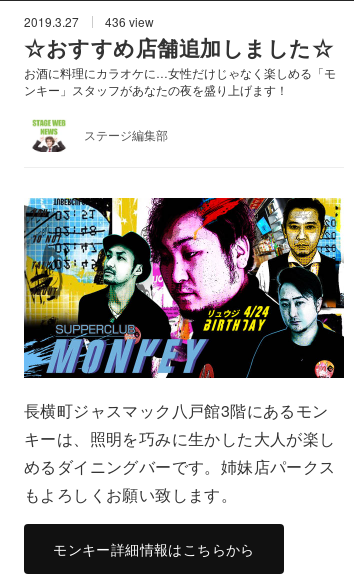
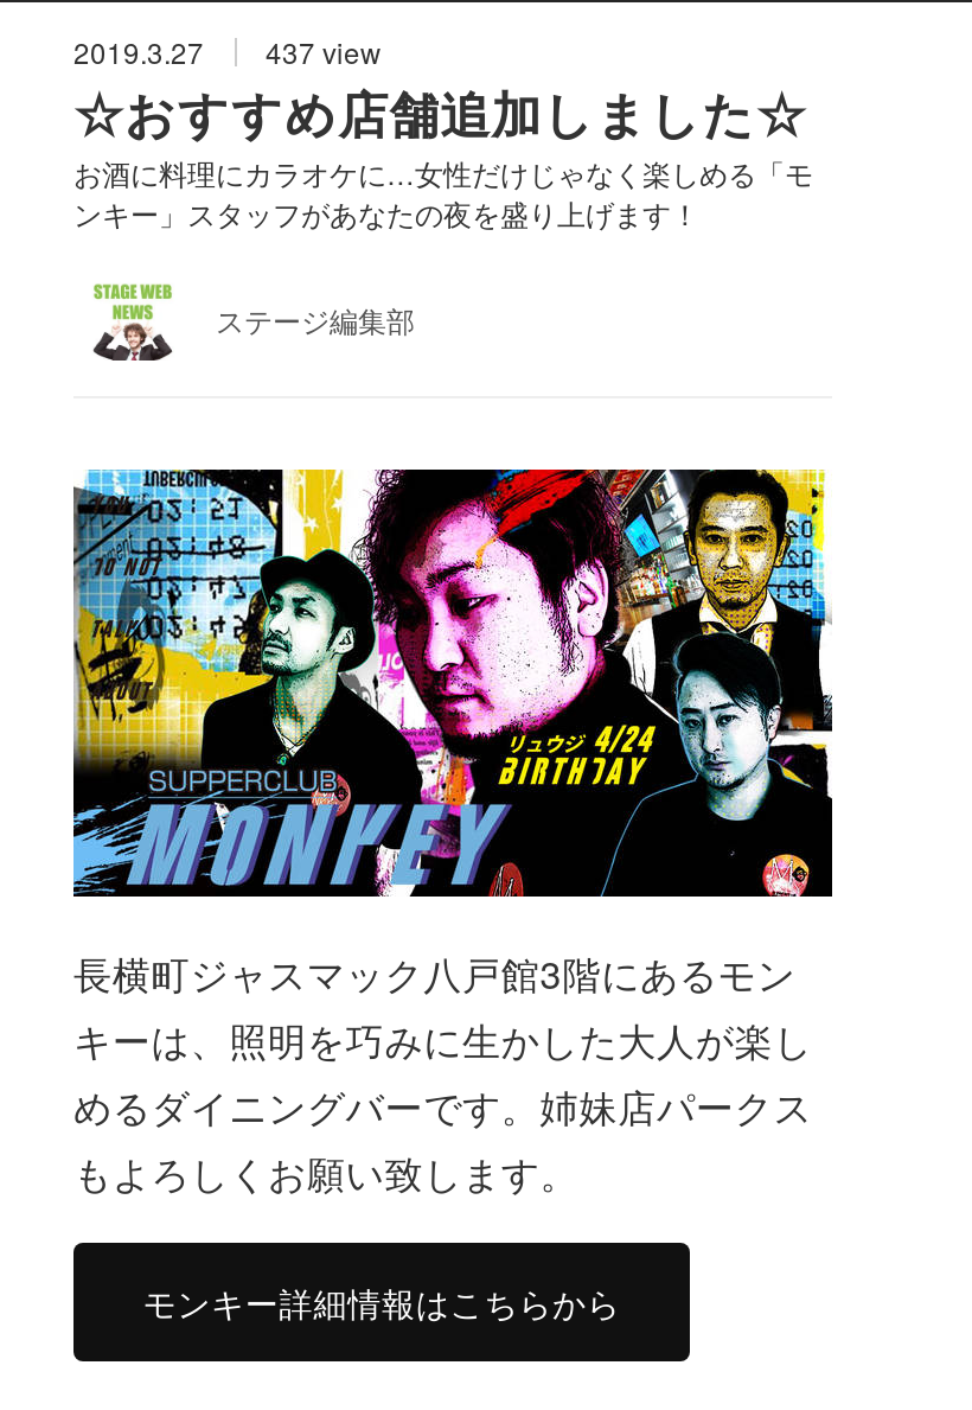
- 2019.3.27 436 view
+ 2019.3.27 437 view
